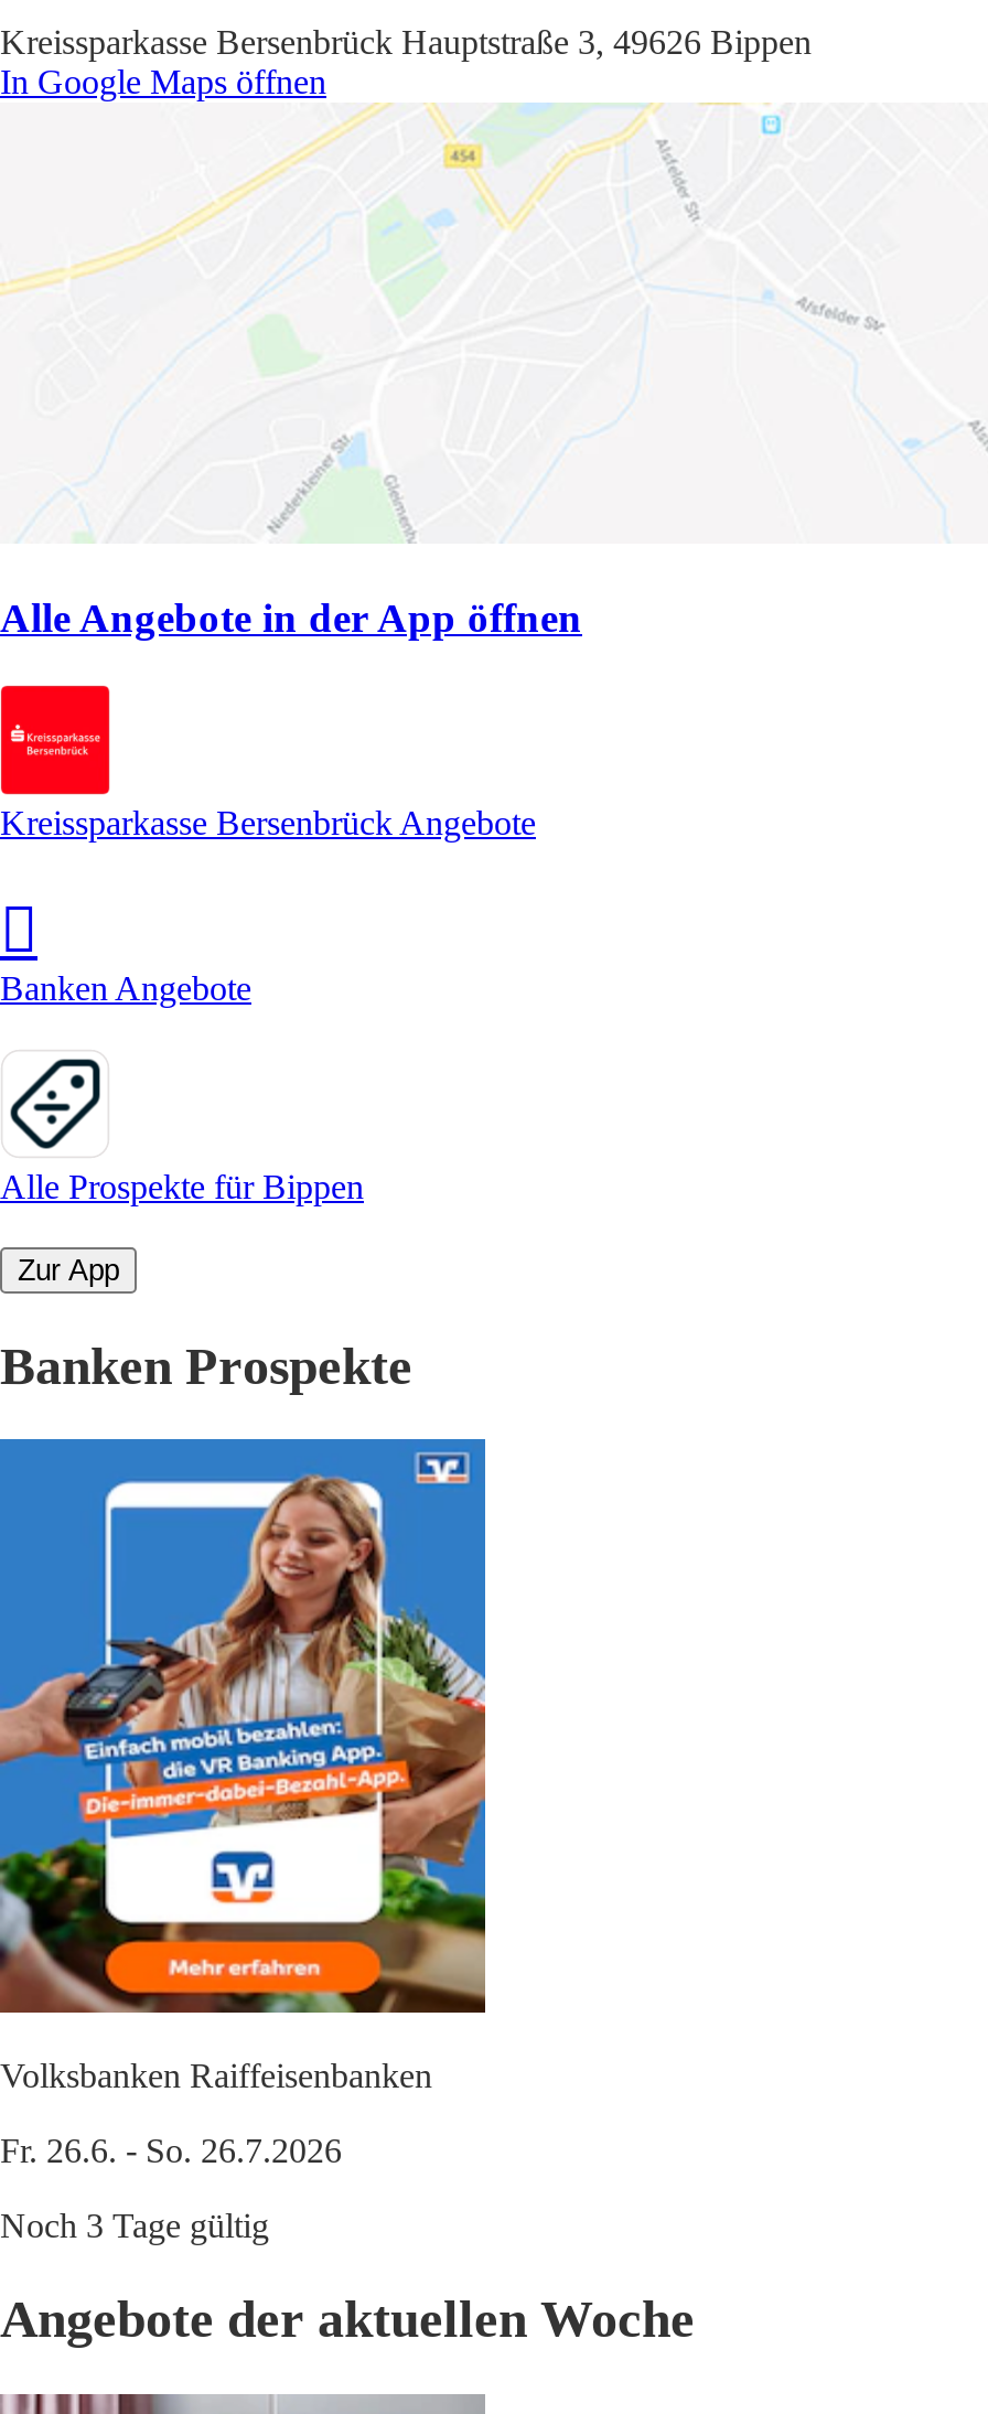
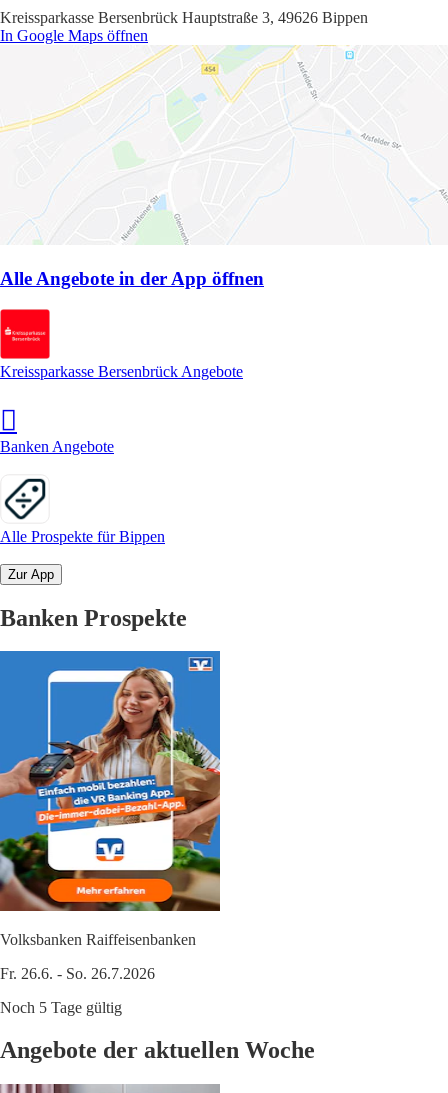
- Noch 3 Tage gültig
+ Noch 5 Tage gültig
